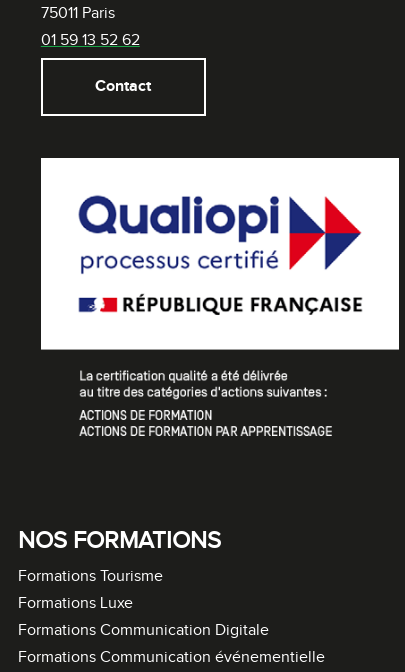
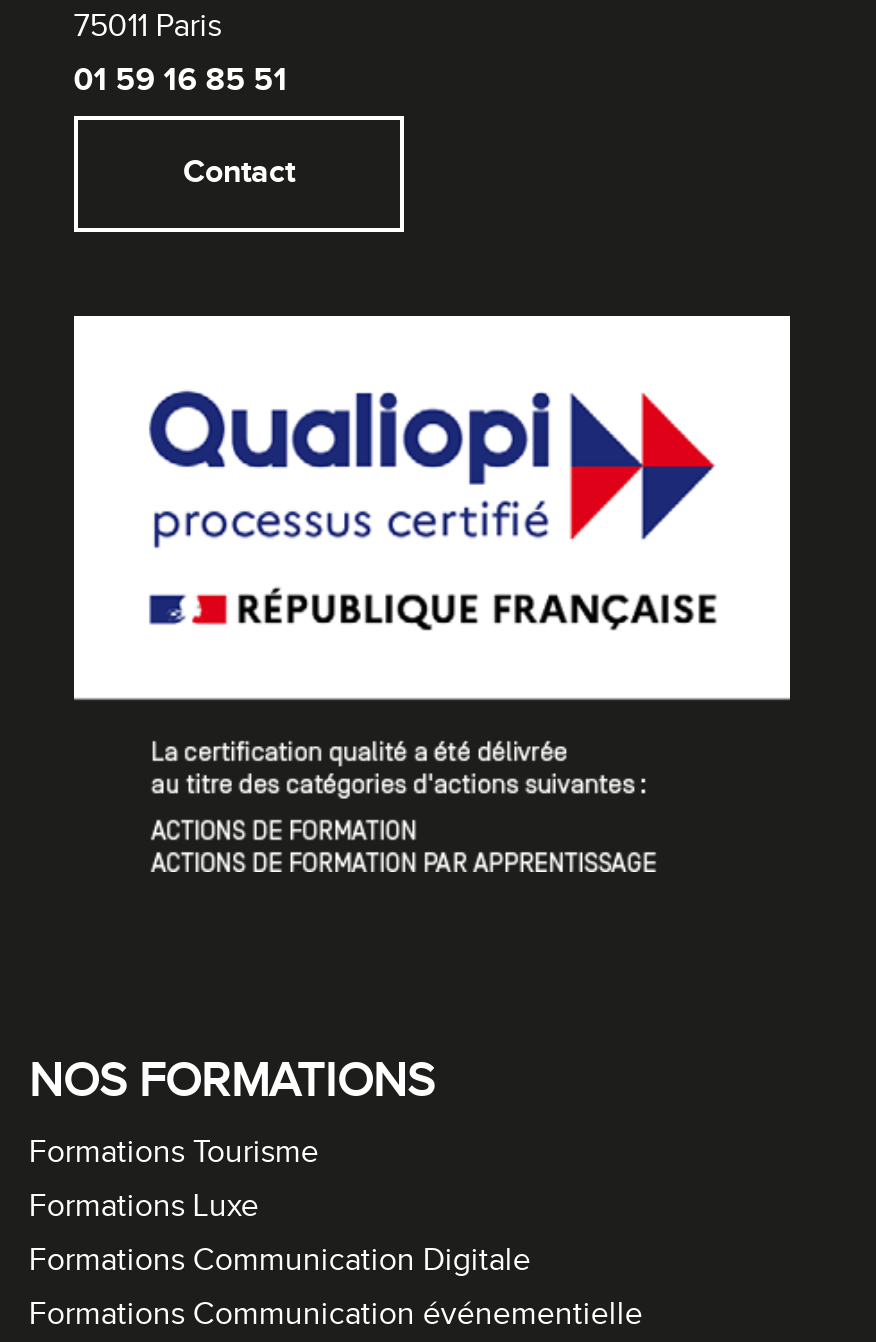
- 01 59 13 52 62
+ 01 59 16 85 51
